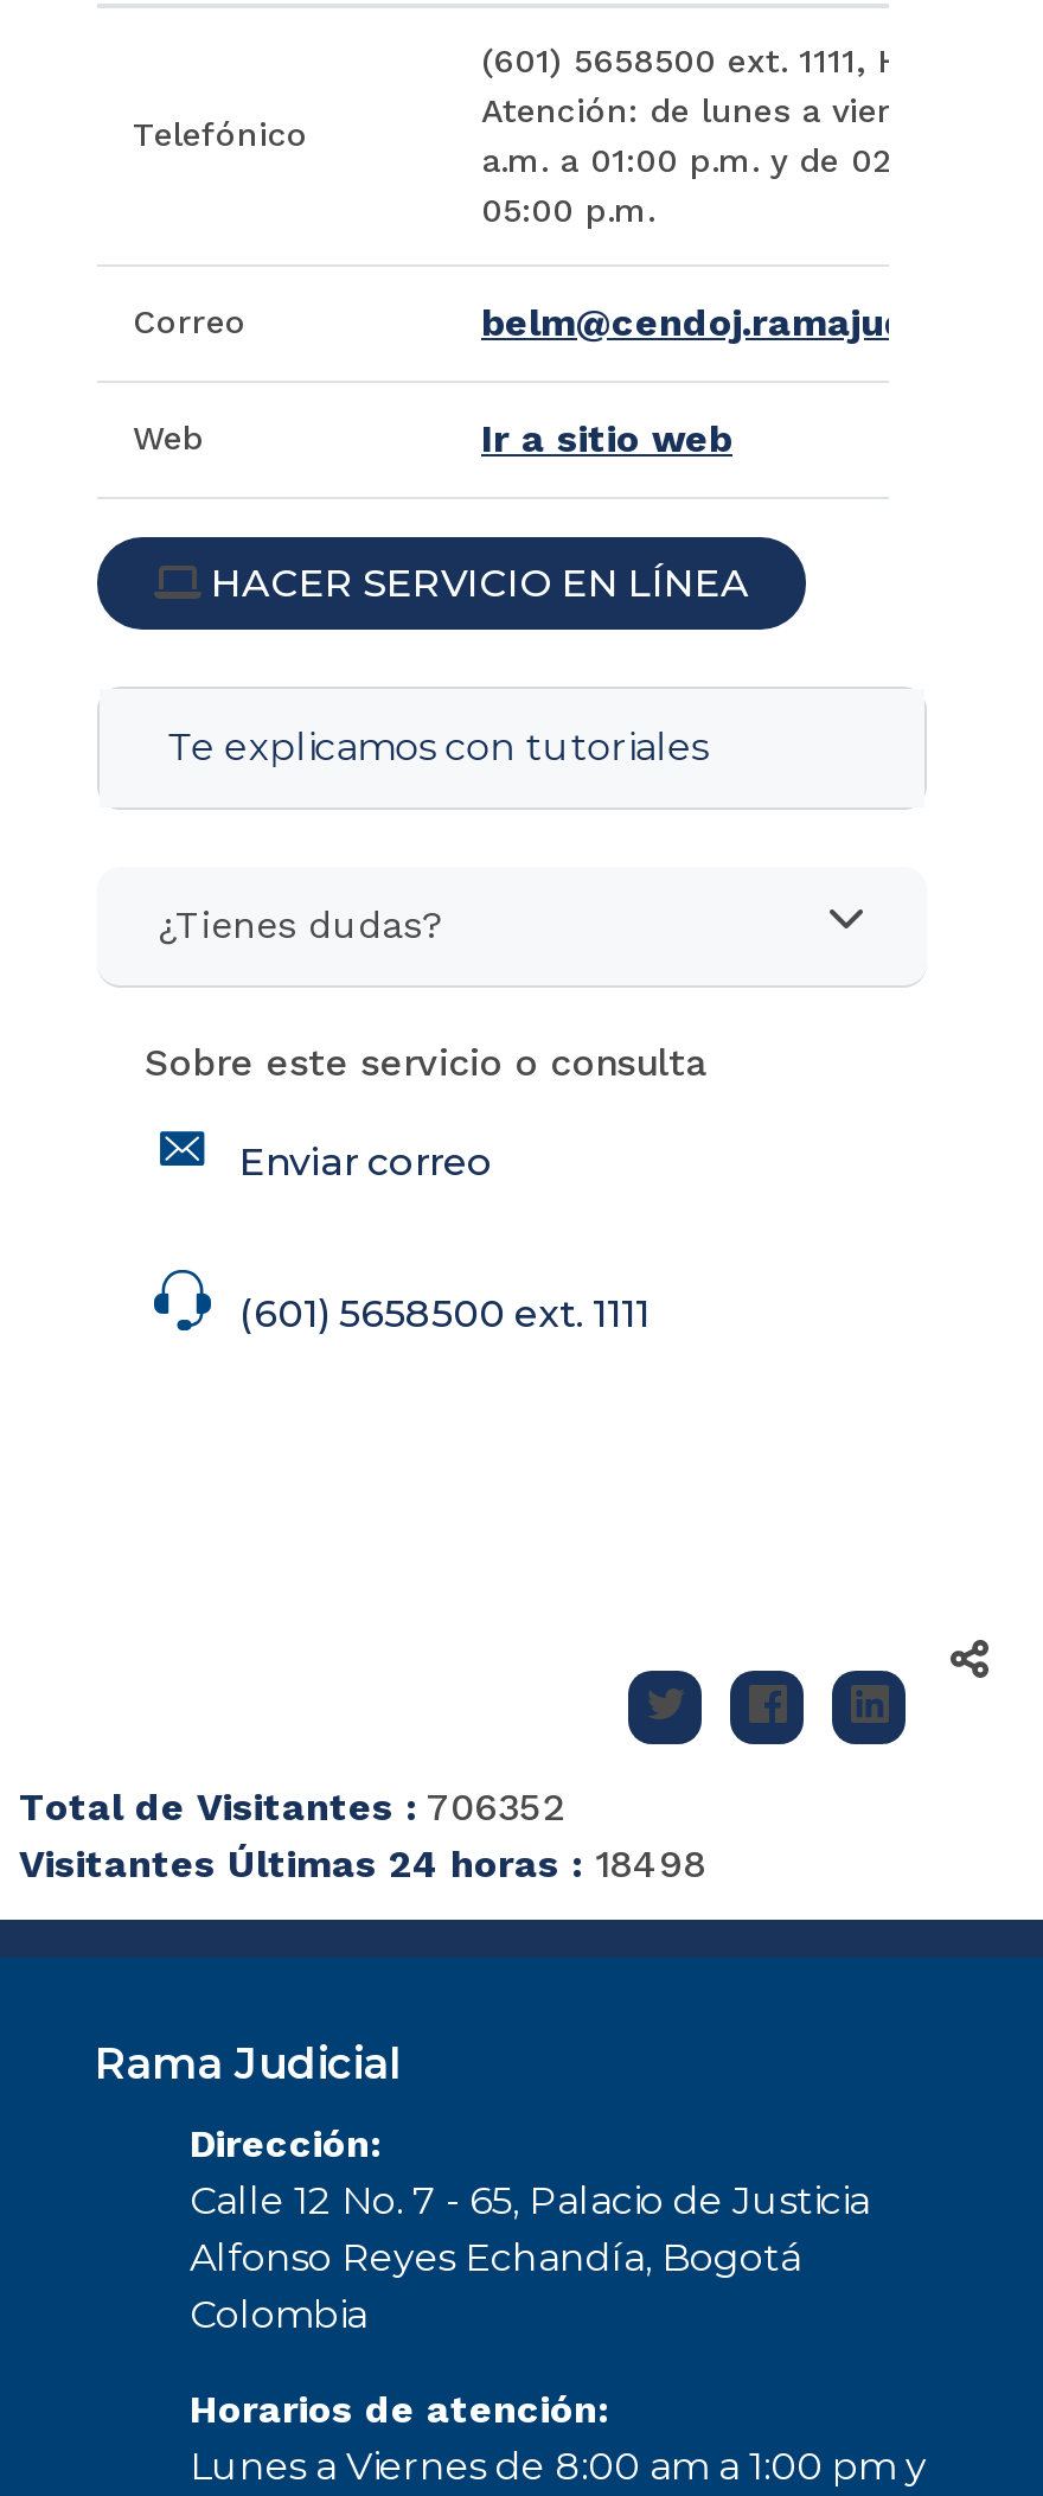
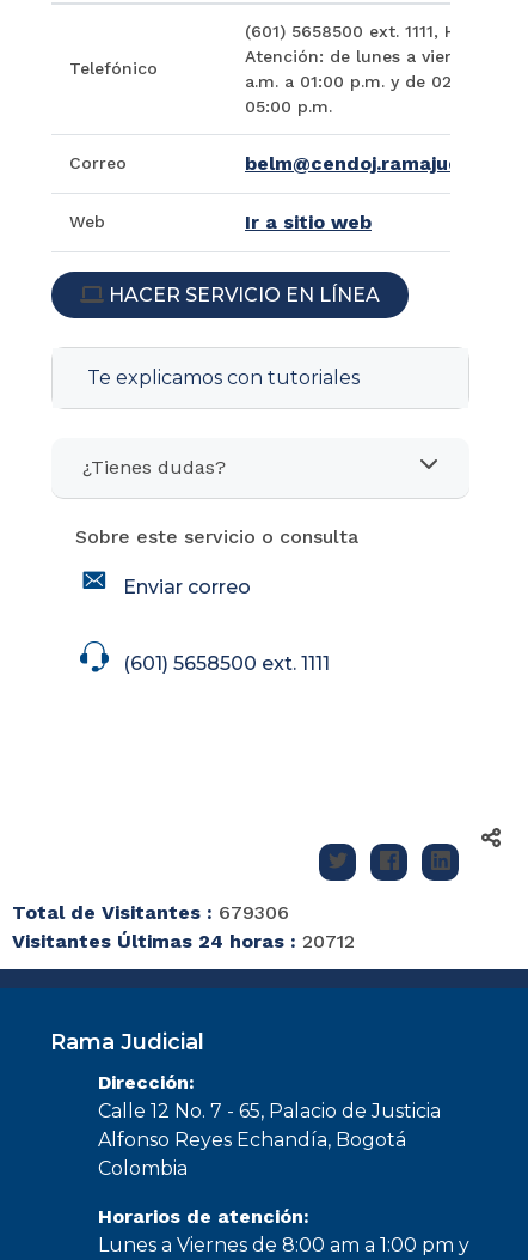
- Total de Visitantes : 706352
+ Total de Visitantes : 679306

- Visitantes Últimas 24 horas : 18498
+ Visitantes Últimas 24 horas : 20712
